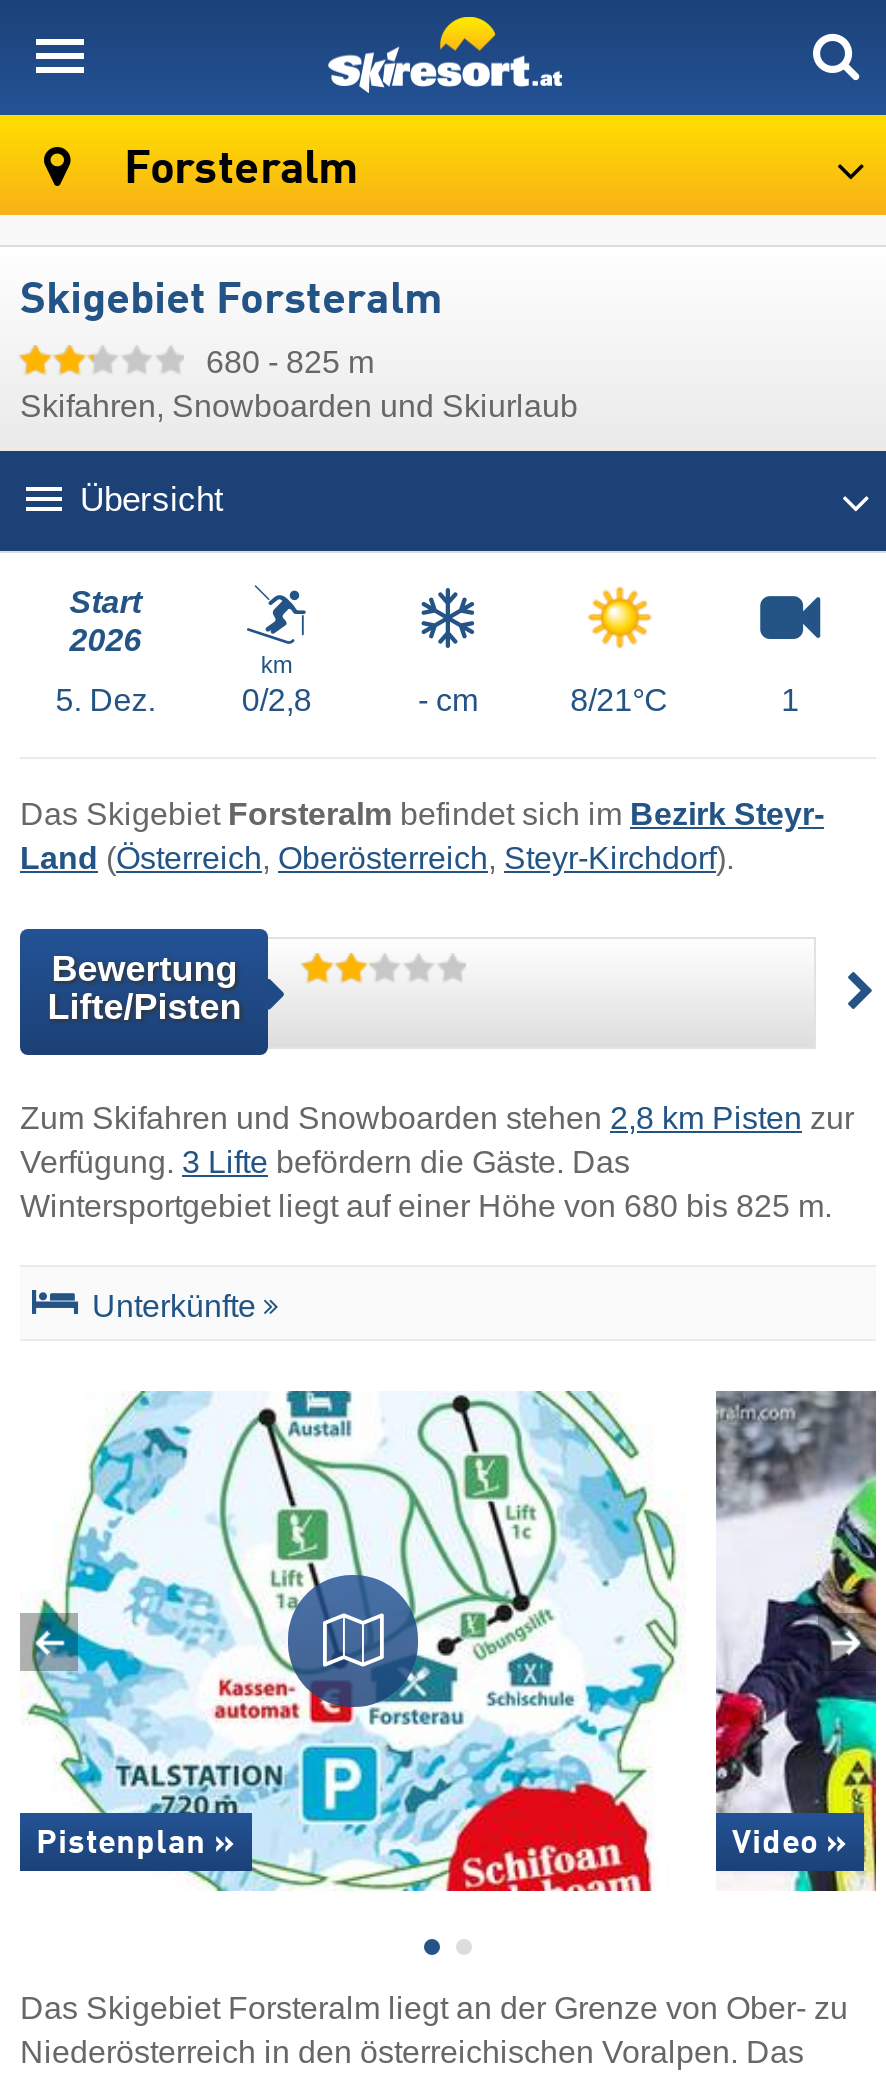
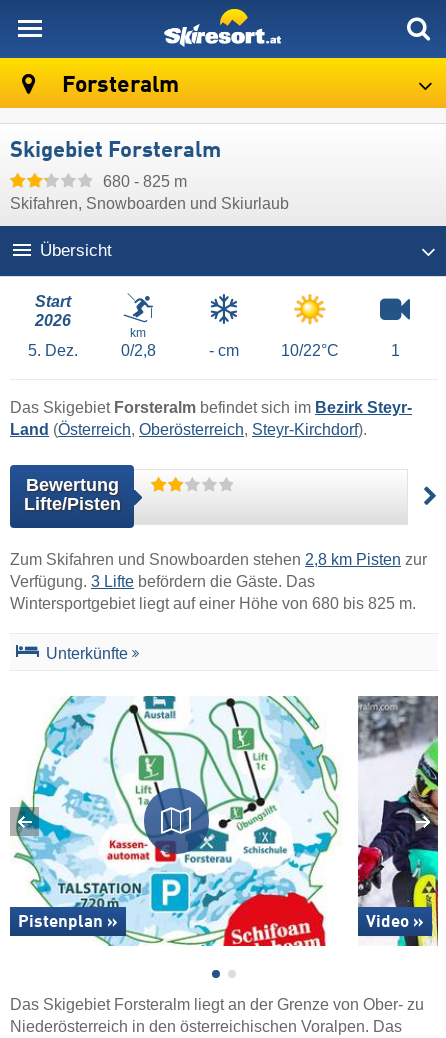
- 8/21°C
+ 10/22°C
